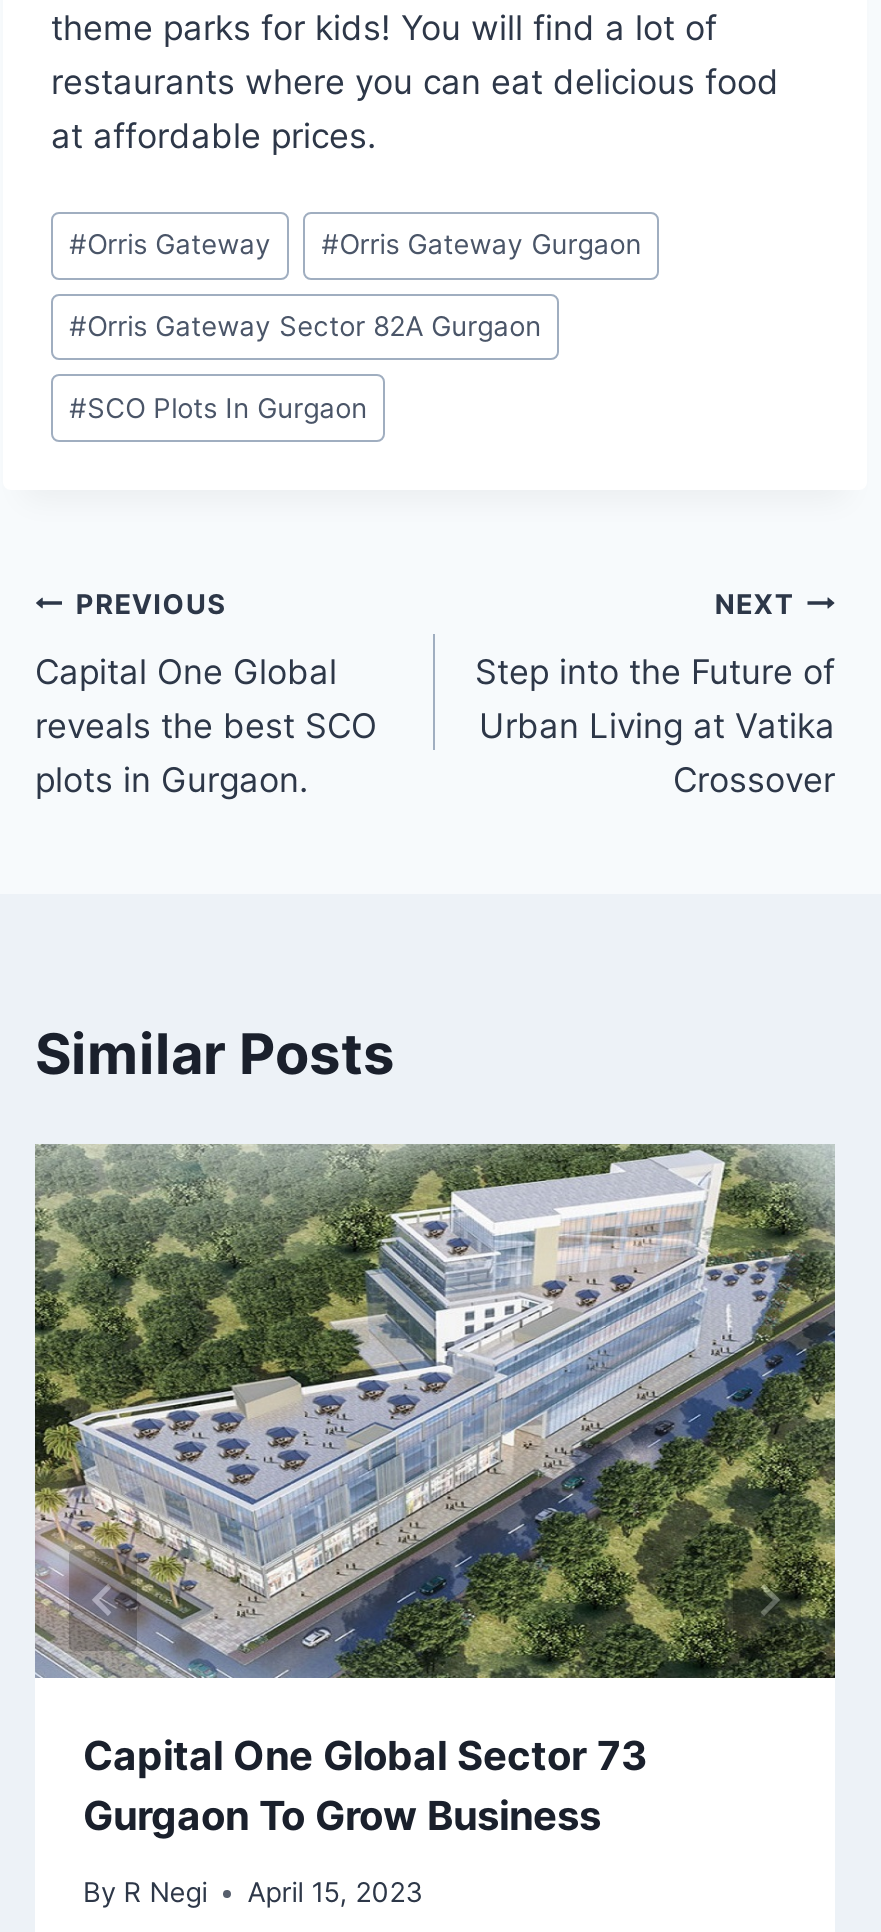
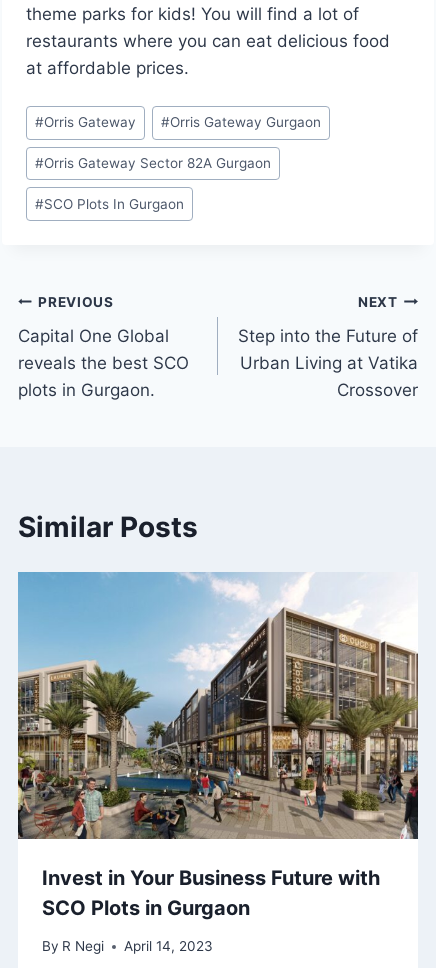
- [image]
- Capital One Global Sector 73
- Gurgaon To Grow Business
+ [image]
+ Invest in Your Business Future with
+ SCO Plots in Gurgaon

- By R Negi April 15, 2023
+ By R Negi April 14, 2023
